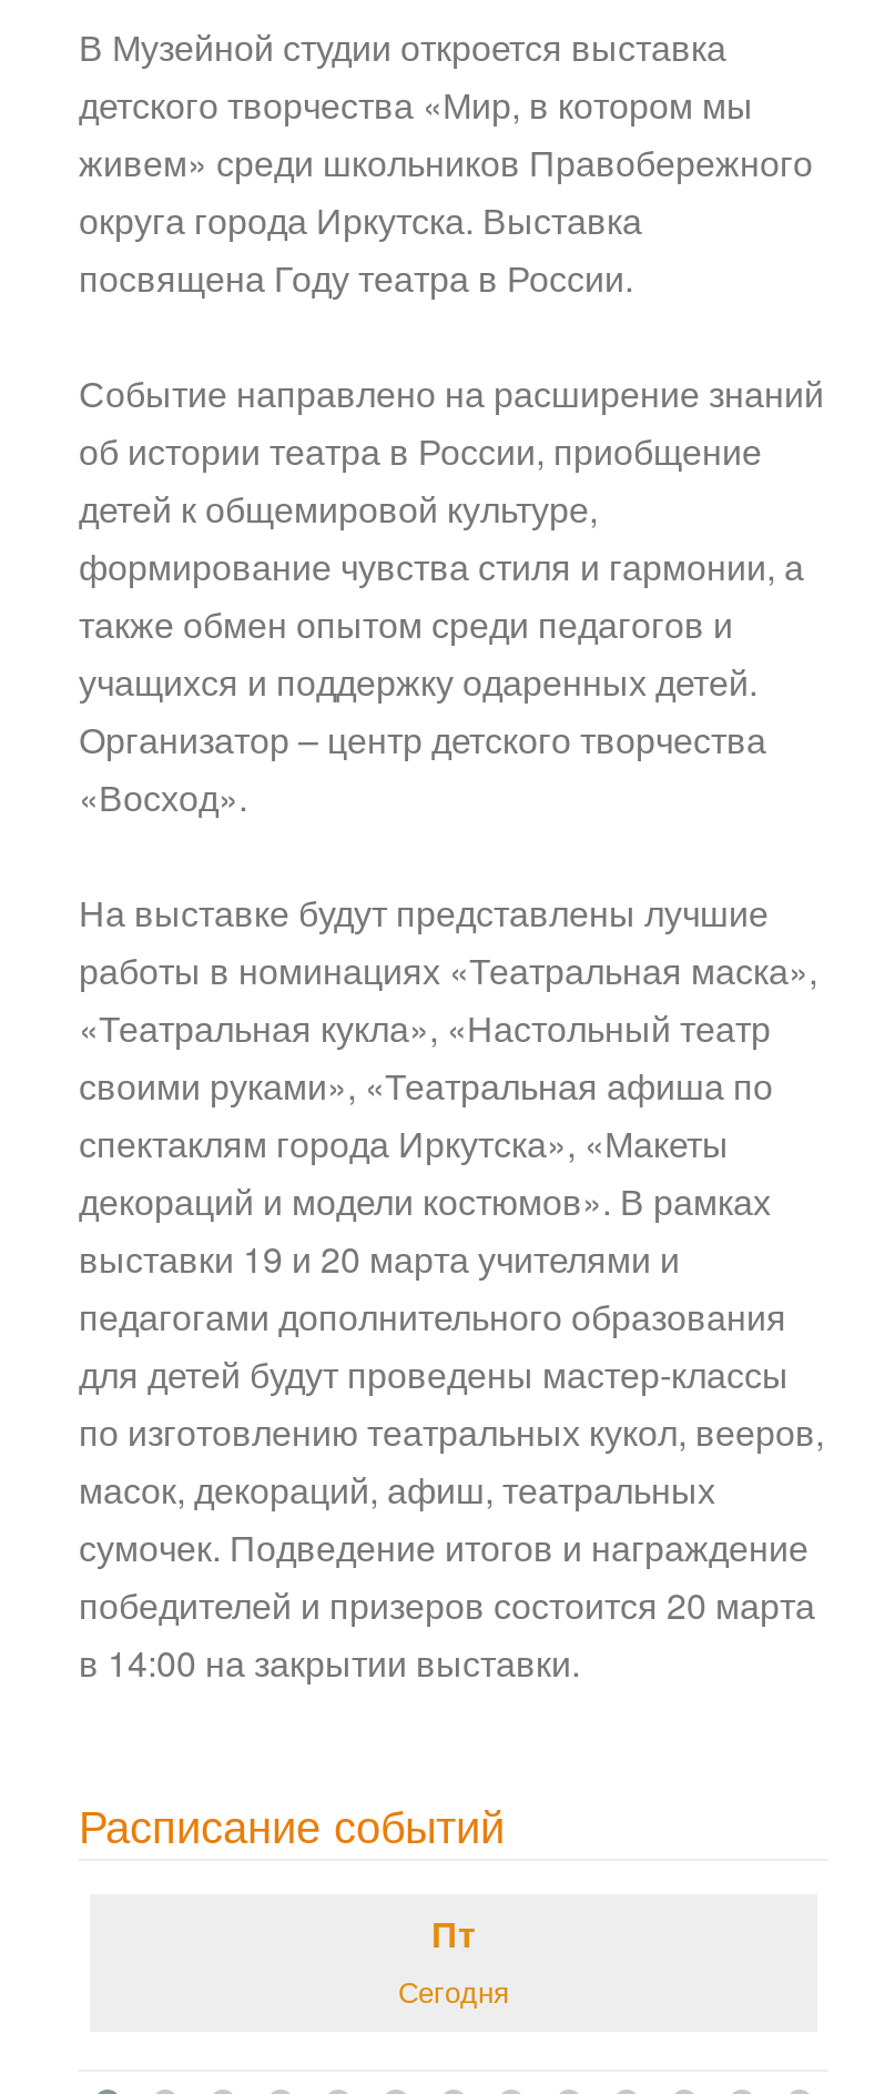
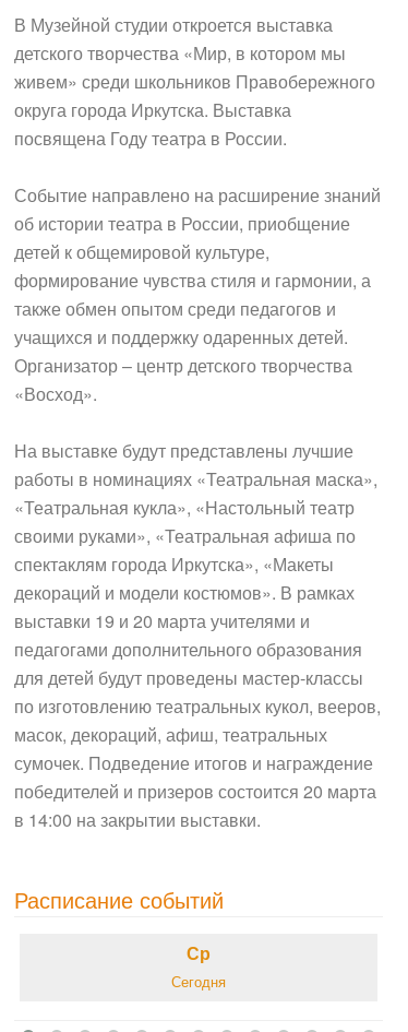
- Пт
+ Ср
